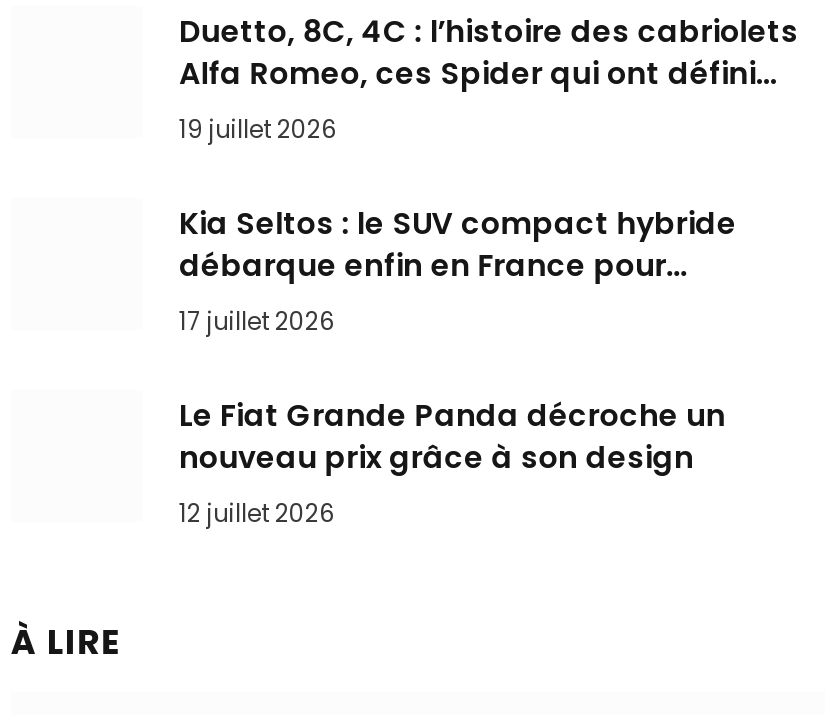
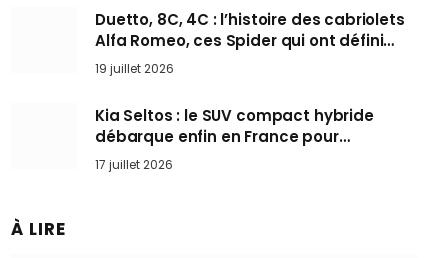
- Le Fiat Grande Panda décroche un
- nouveau prix grâce à son design
- 12 juillet 2026
